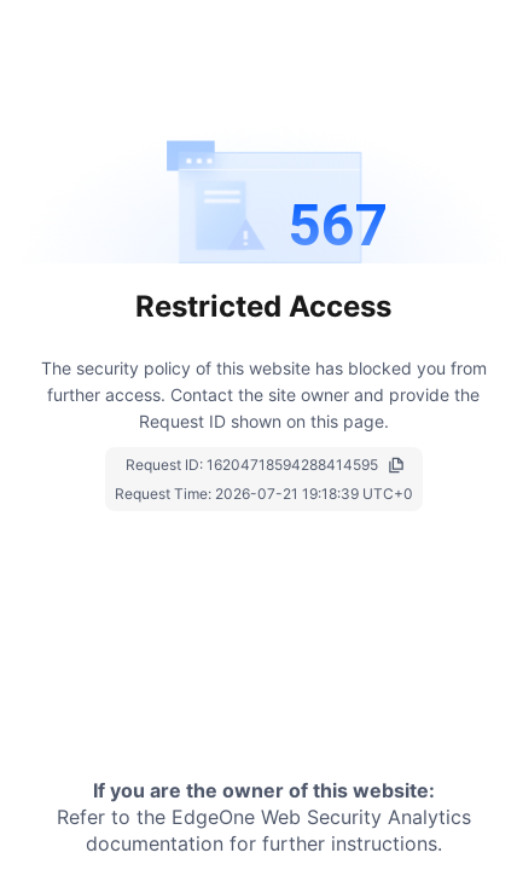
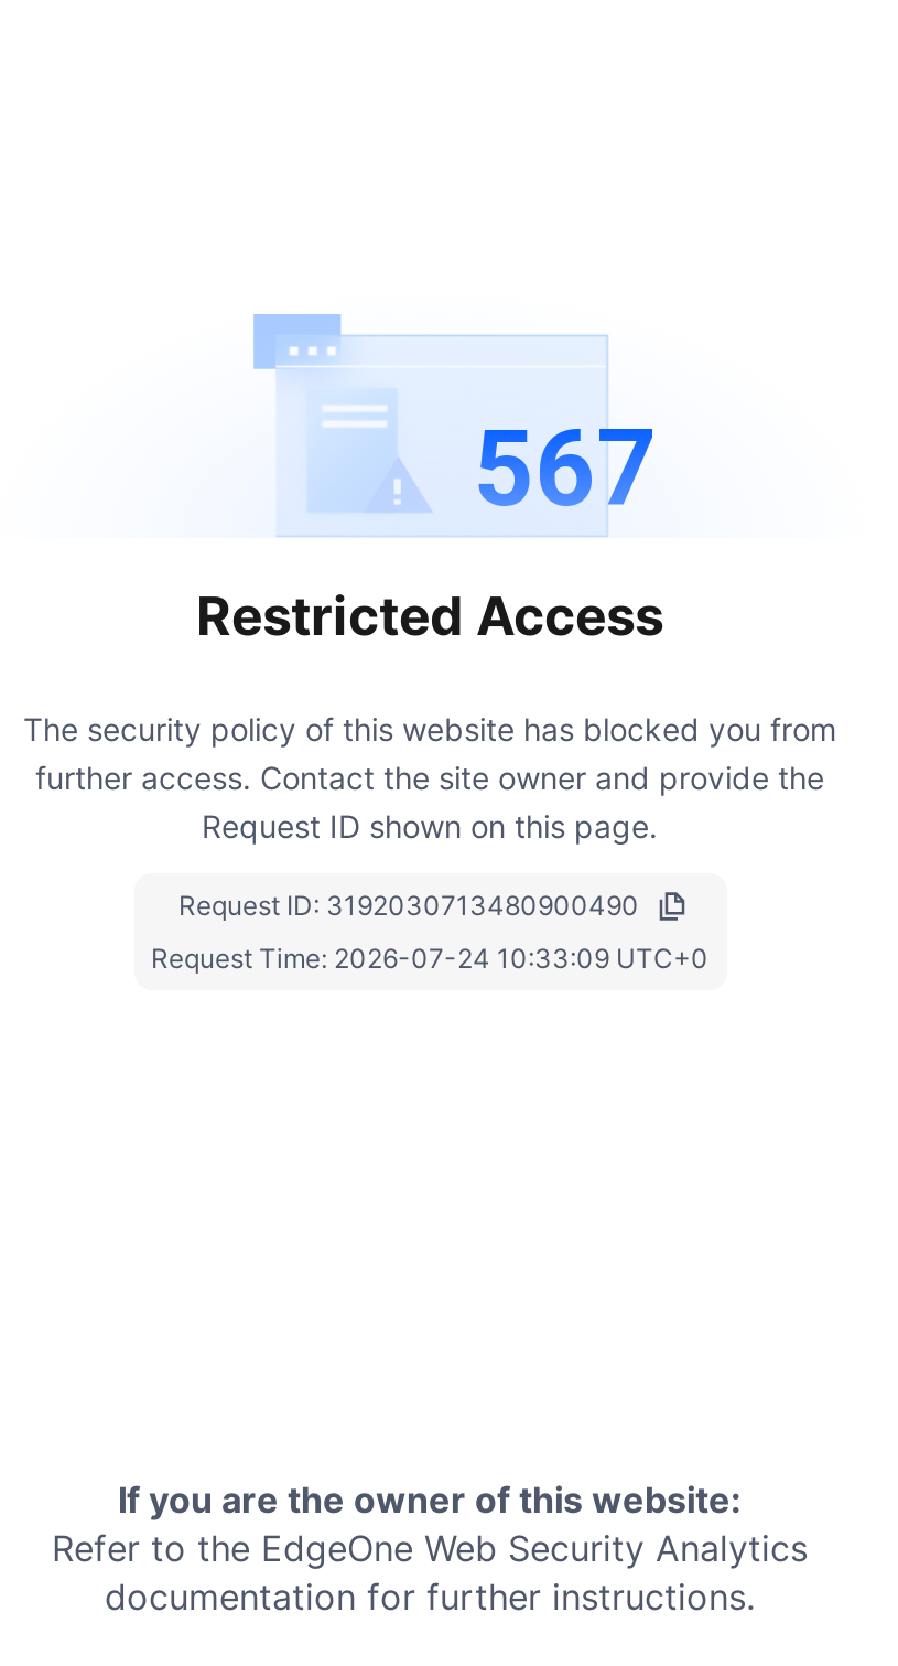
- Request ID: 16204718594288414595
+ Request ID: 3192030713480900490

- Request Time: 2026-07-21 19:18:39 UTC+0
+ Request Time: 2026-07-24 10:33:09 UTC+0
